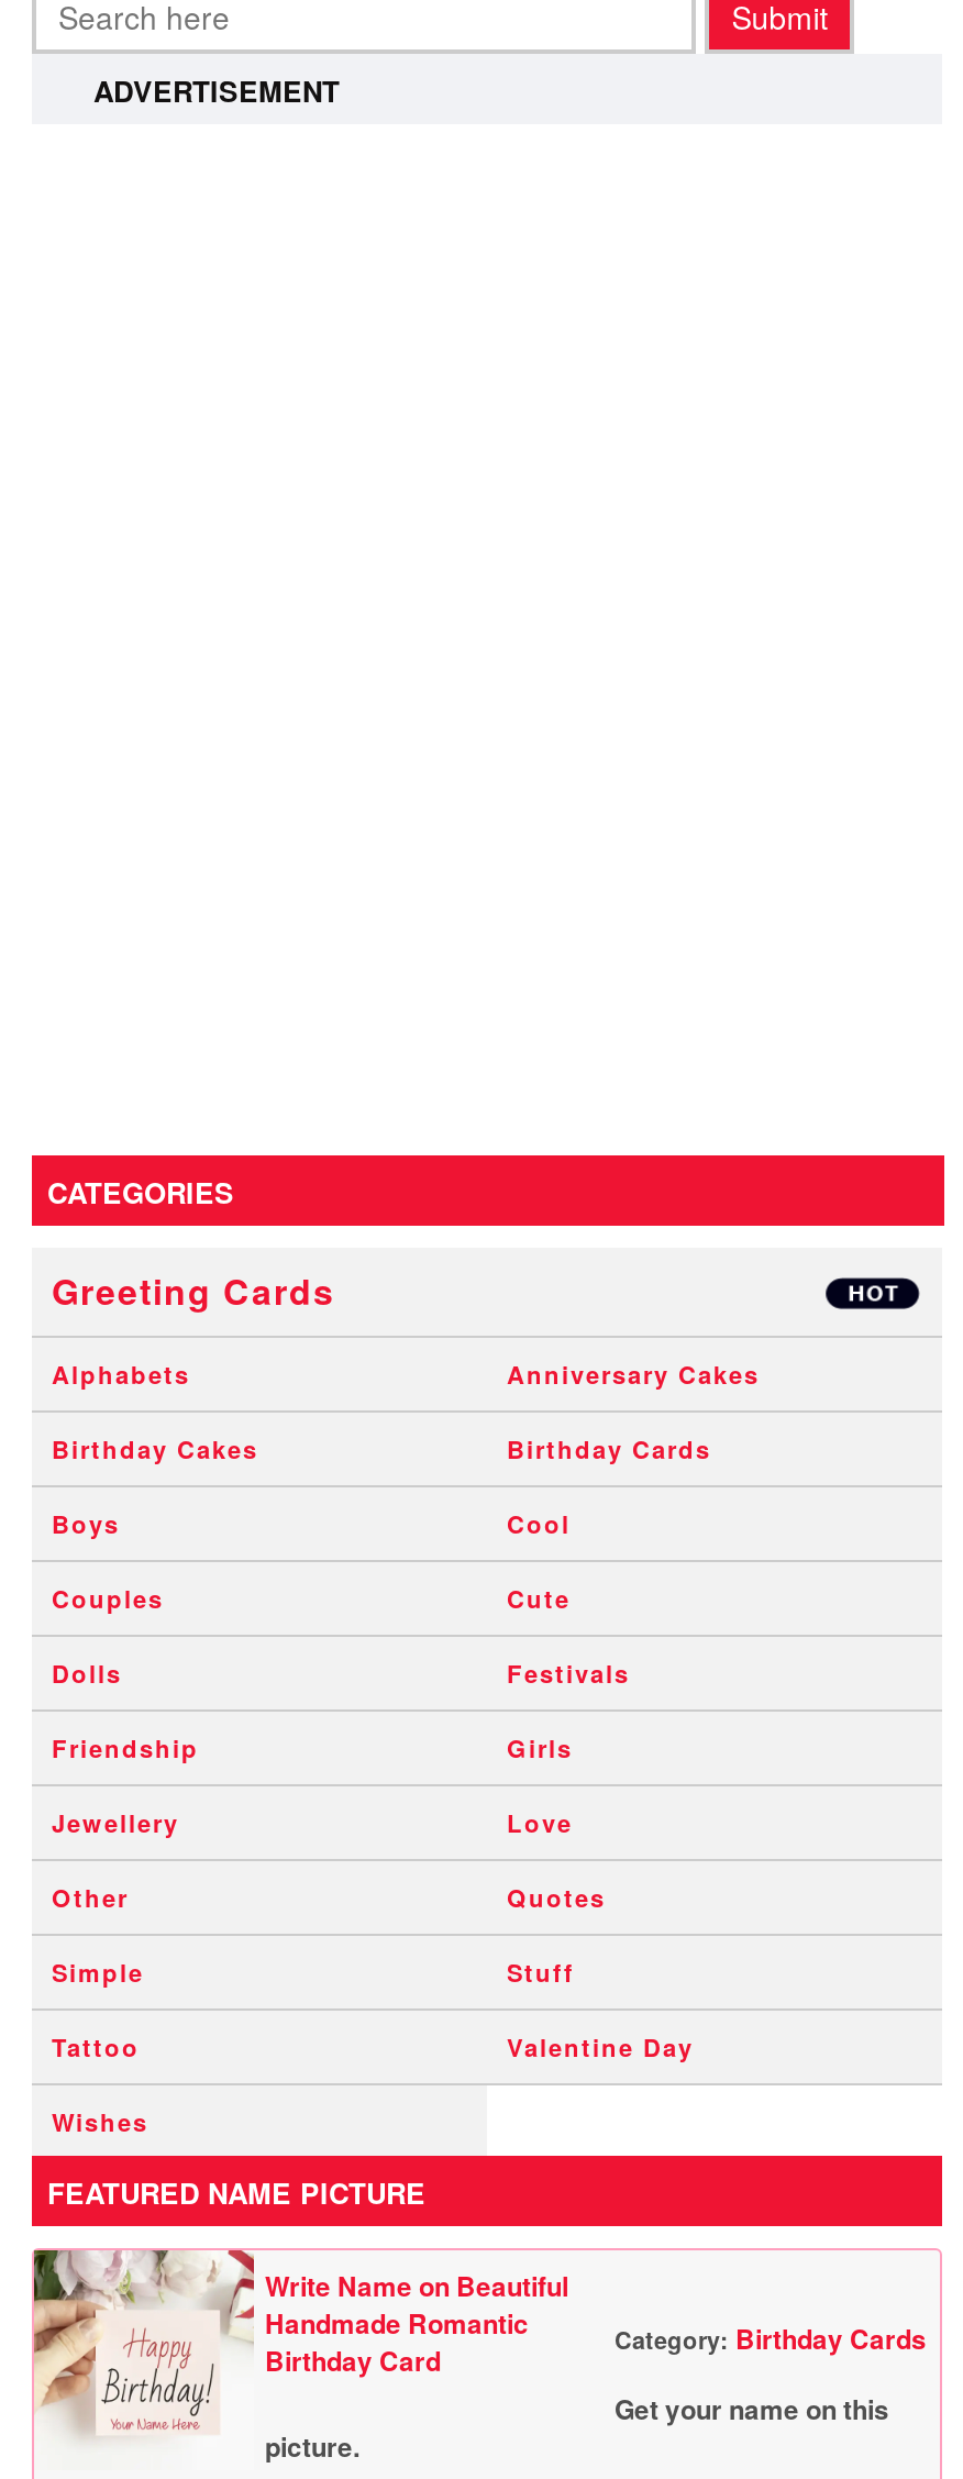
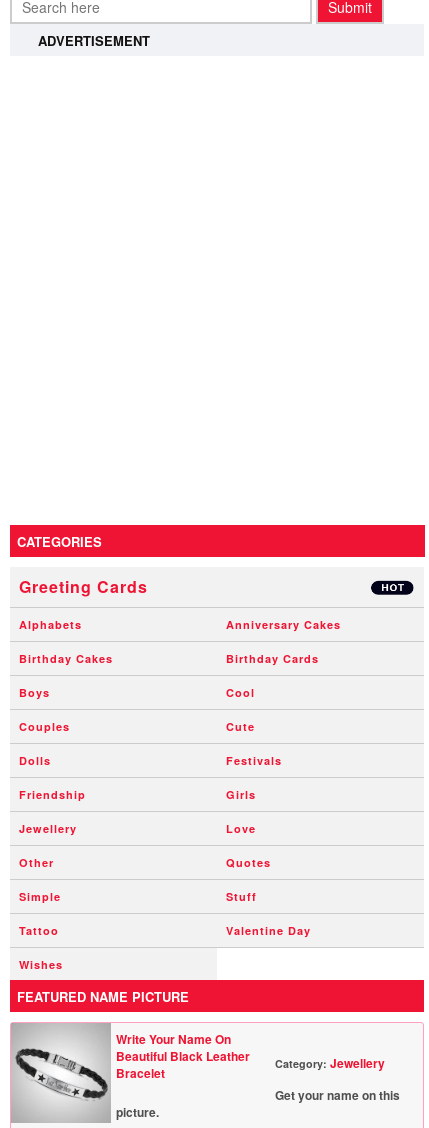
- [image]
- Write Name on Beautiful
- Handmade Romantic
- Birthday Card
+ [image]
+ Write Your Name On
+ Beautiful Black Leather
+ Bracelet

- Category: Birthday Cards
+ Category: Jewellery
